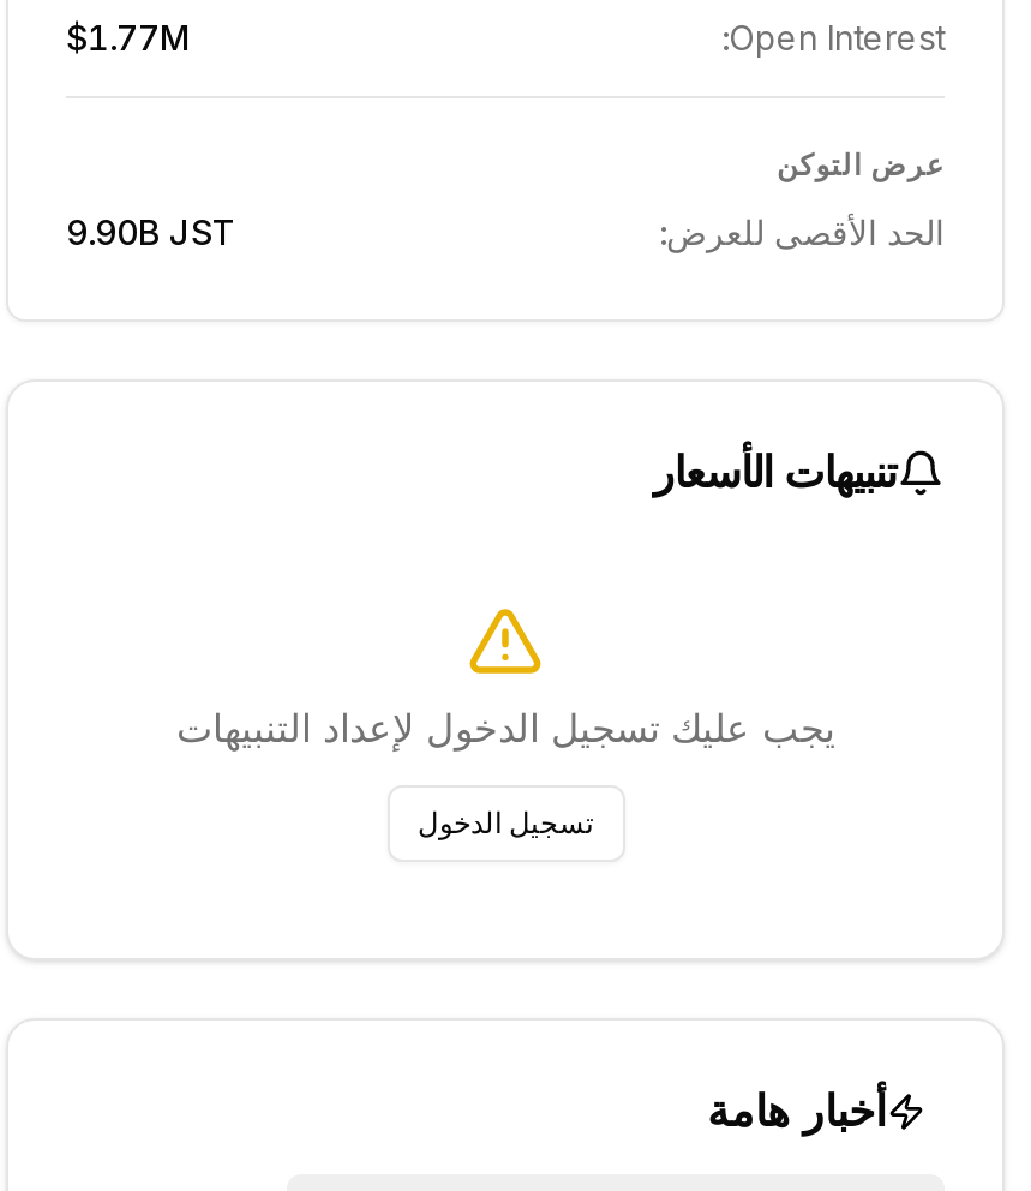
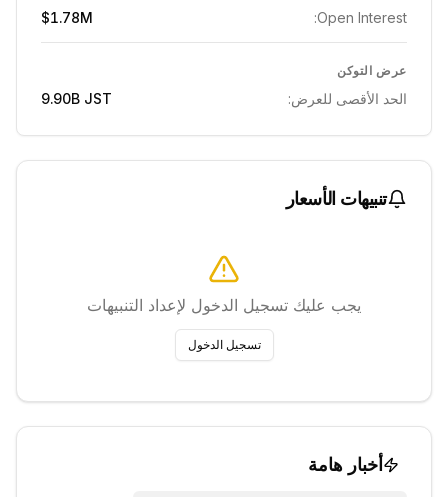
- $1.77M
+ $1.78M
